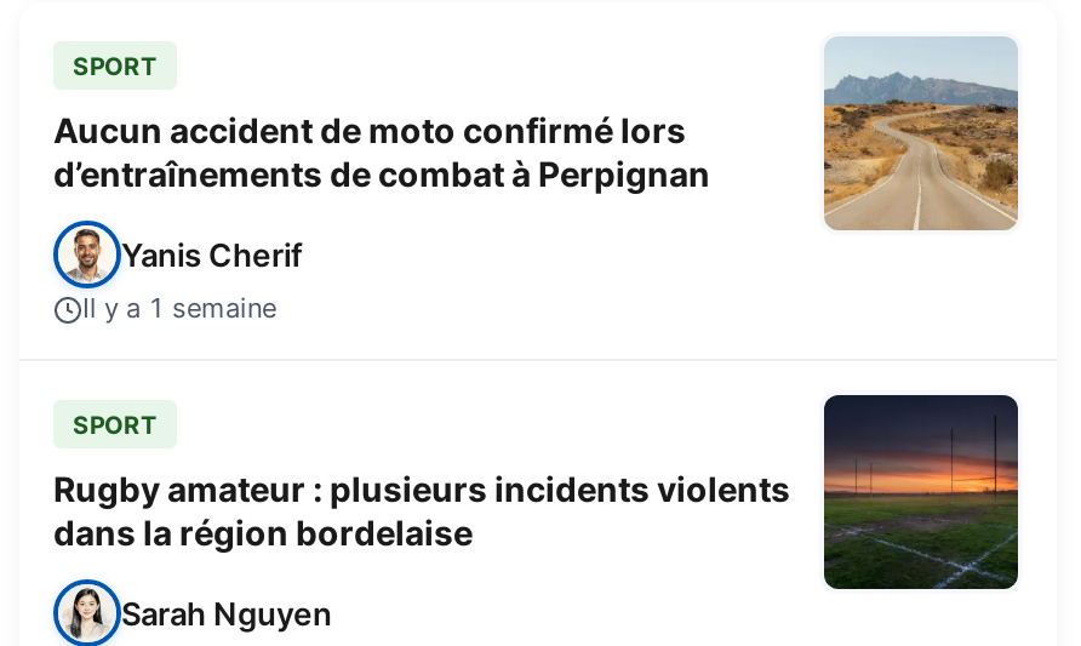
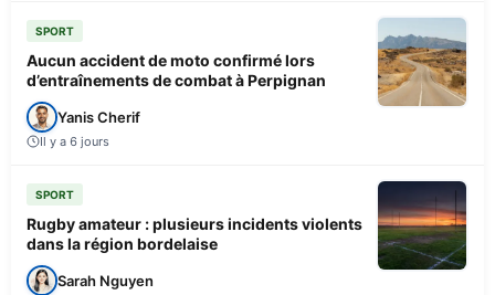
- Il y a 1 semaine
+ Il y a 6 jours
